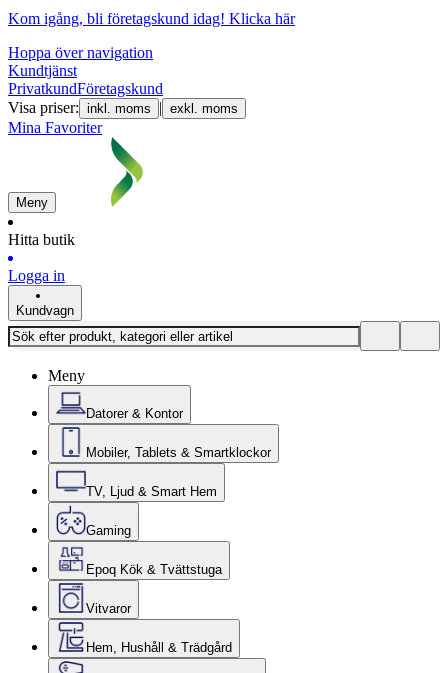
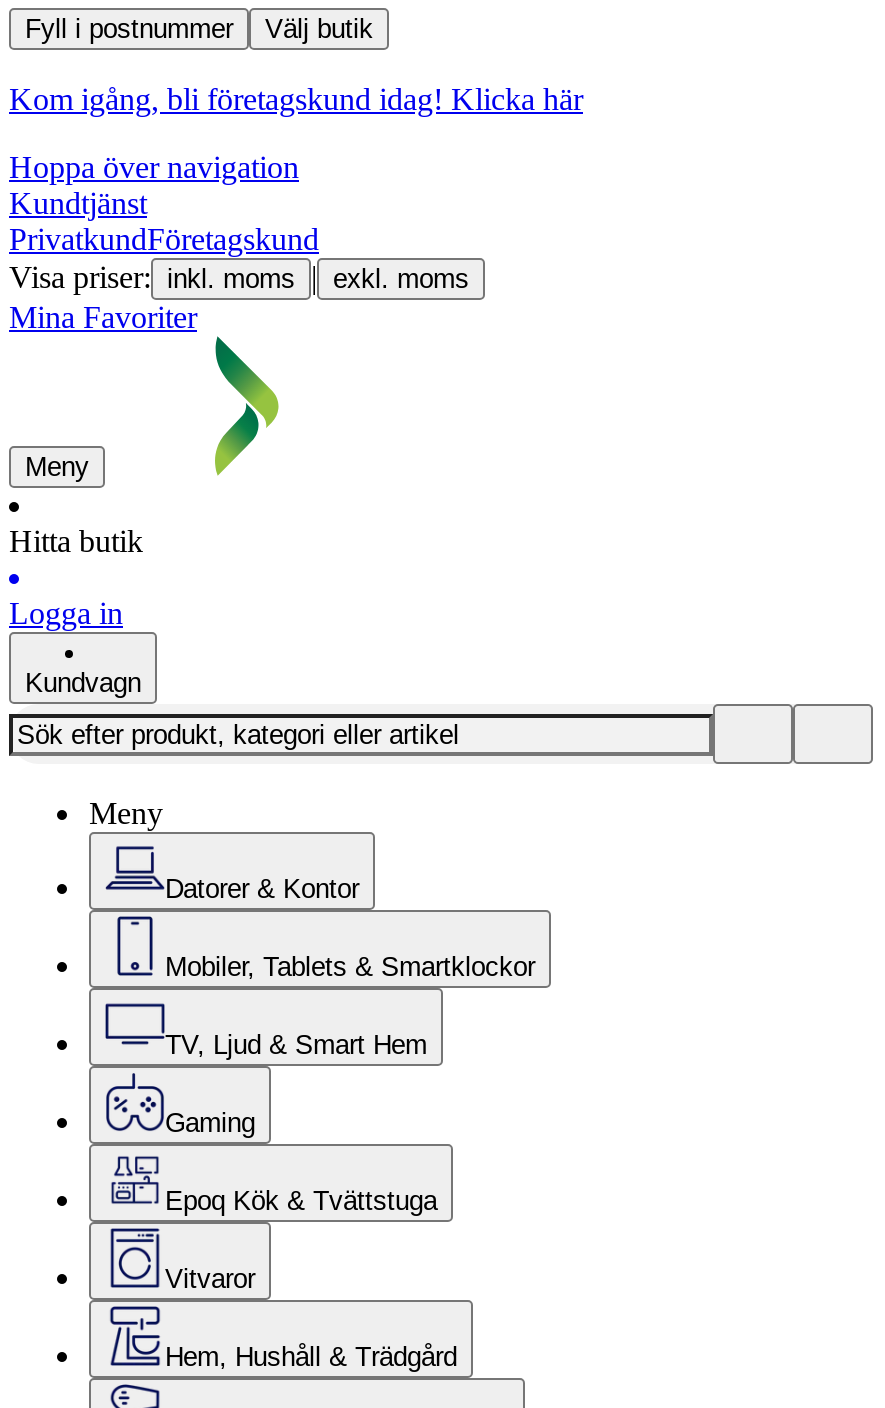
+ Fyll i postnummer
+ Välj butik
